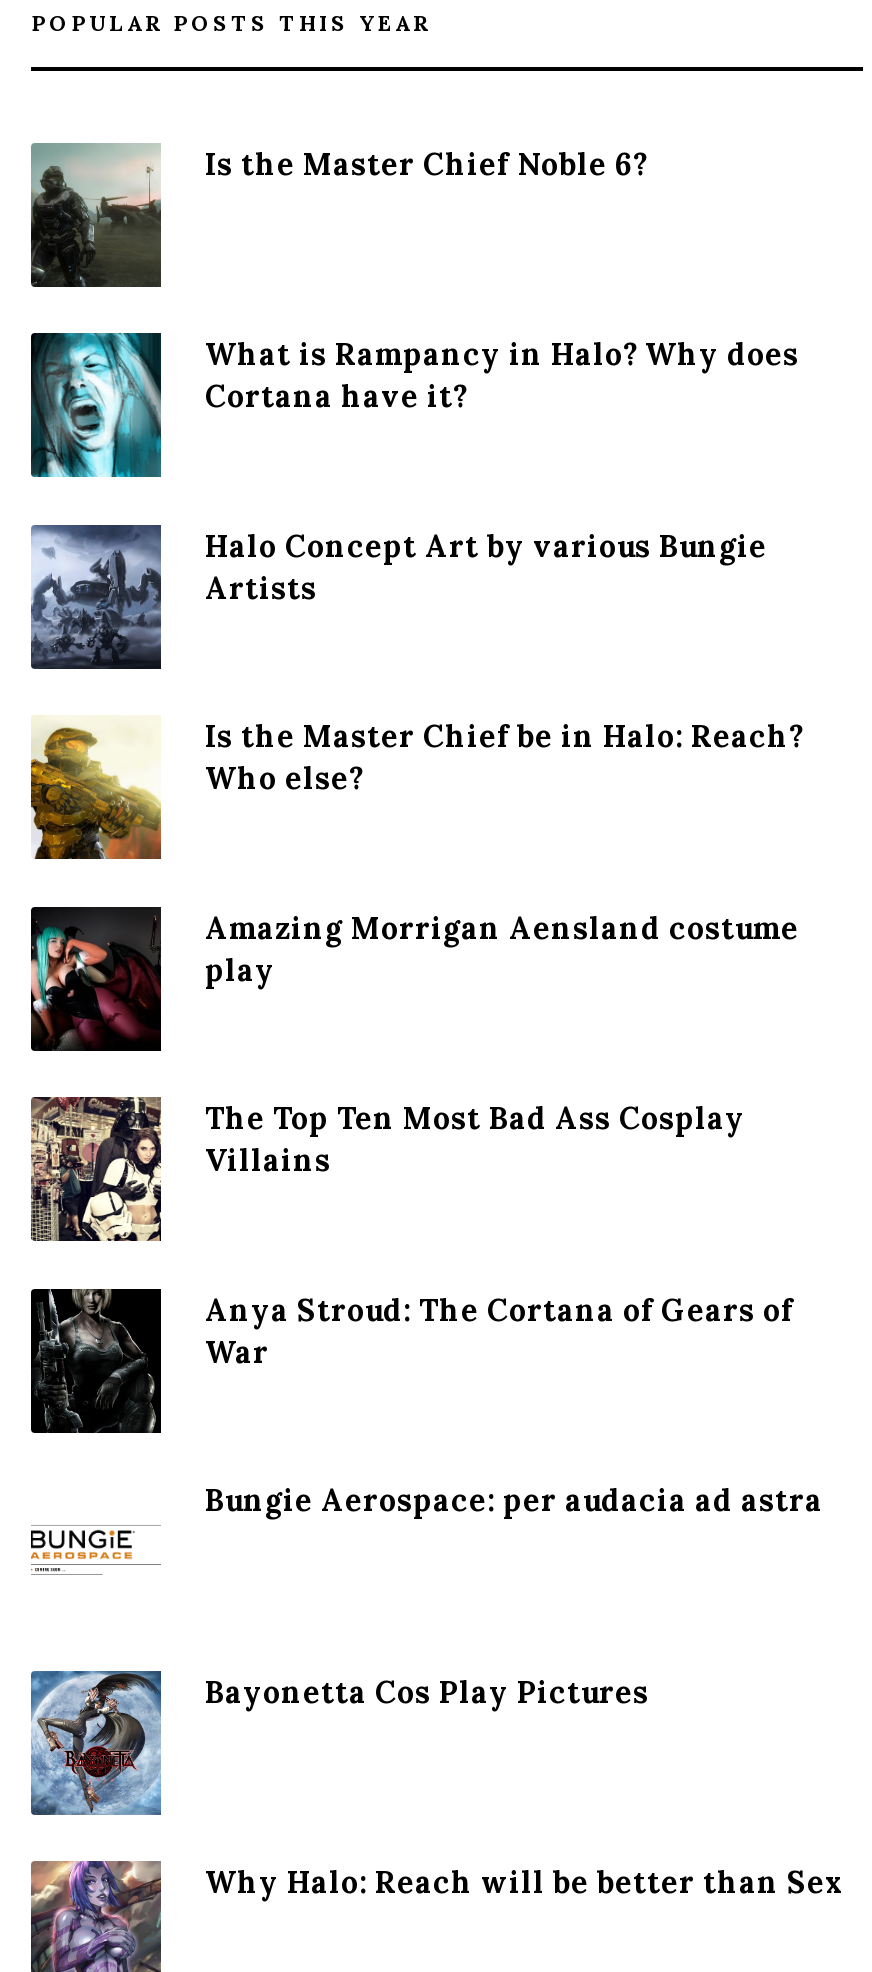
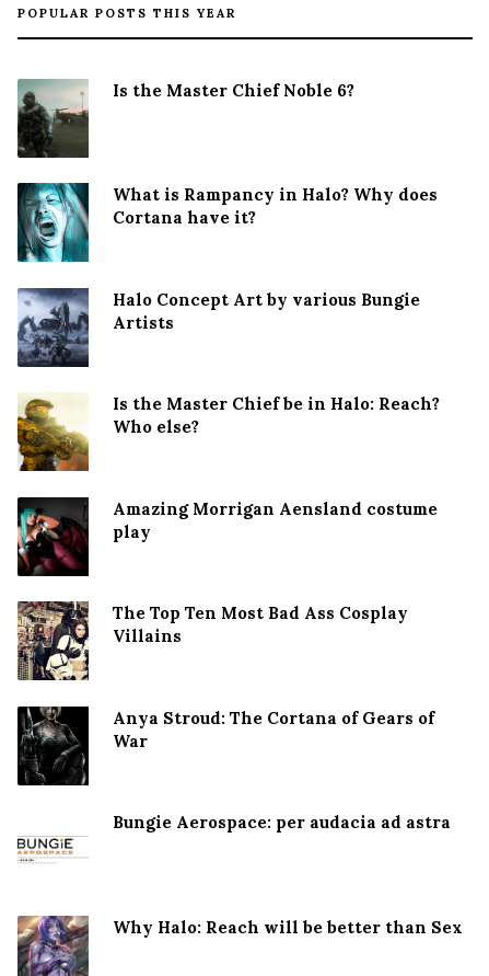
- [image]
- Bayonetta Cos Play Pictures
